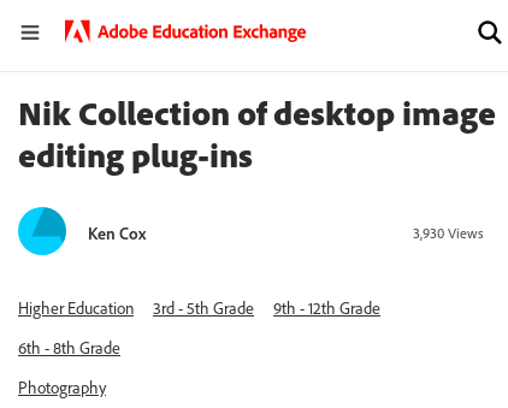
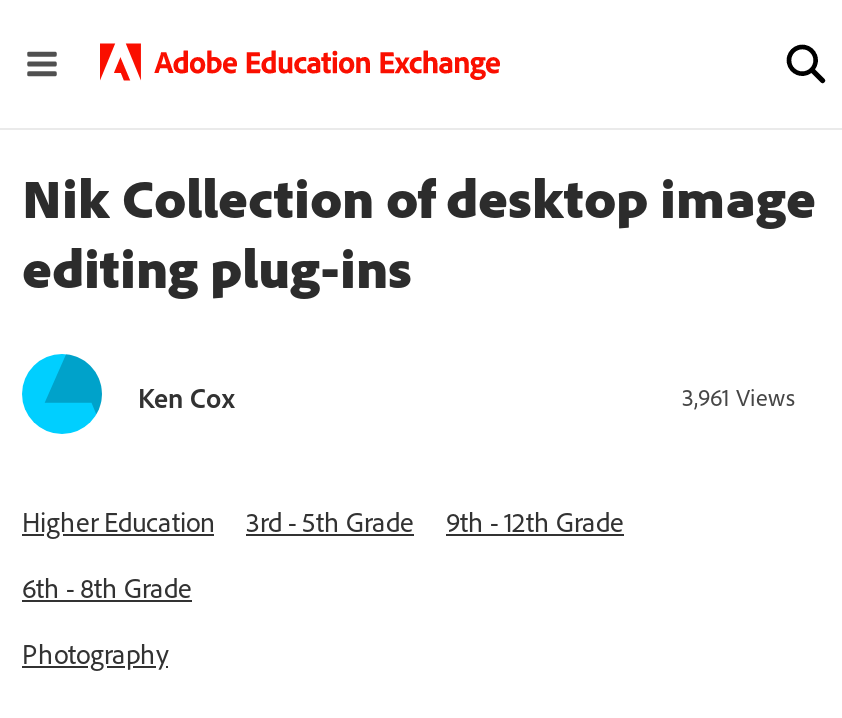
- 3,930 Views
+ 3,961 Views
